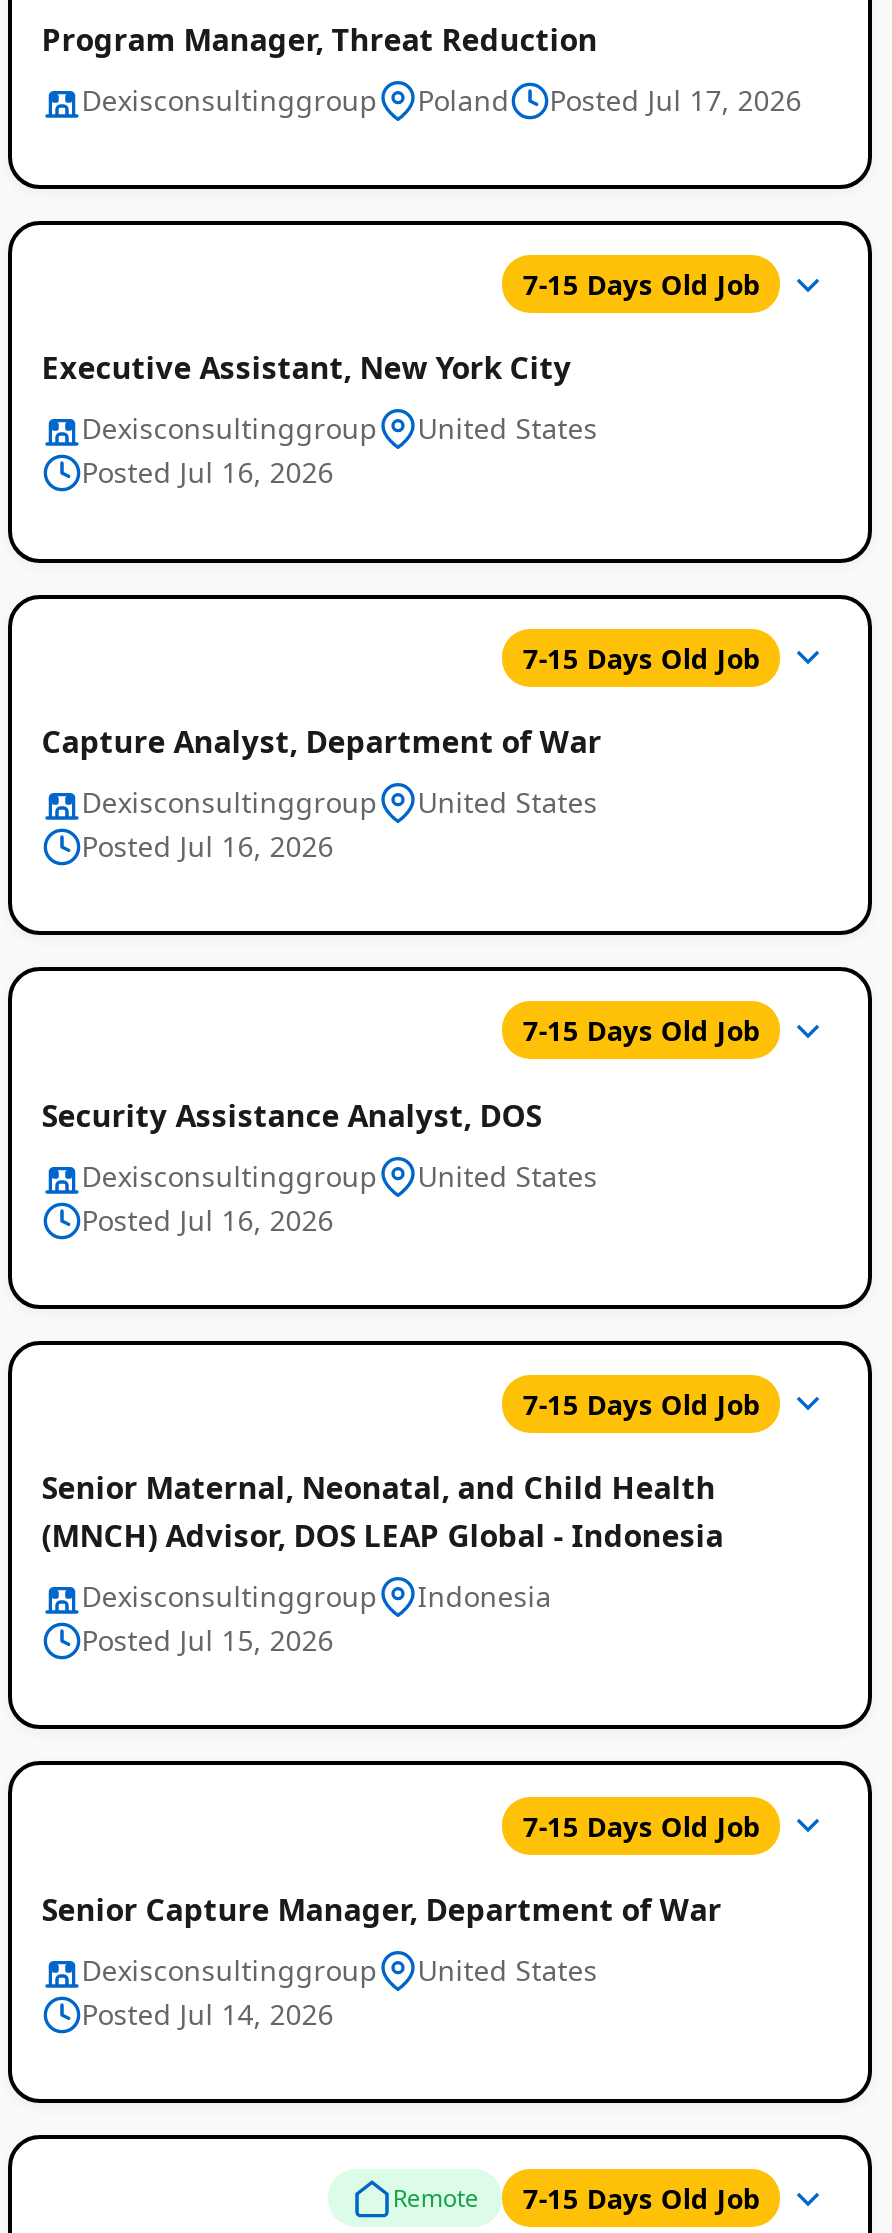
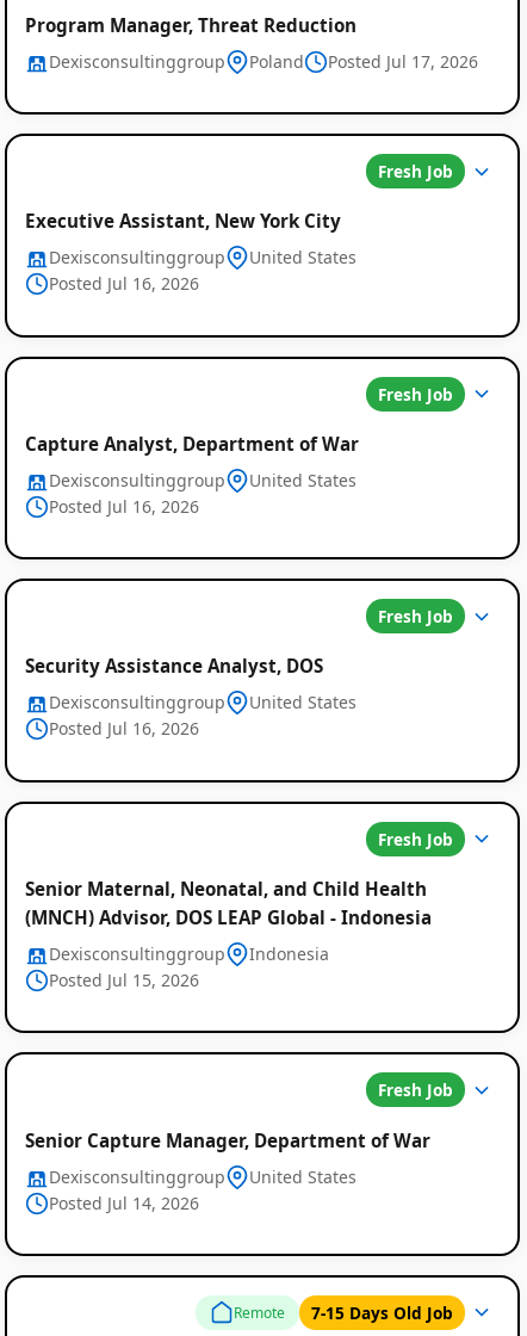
- 7-15 Days Old Job
+ Fresh Job

- 7-15 Days Old Job
+ Fresh Job

- 7-15 Days Old Job
+ Fresh Job

- 7-15 Days Old Job
+ Fresh Job

- 7-15 Days Old Job
+ Fresh Job
